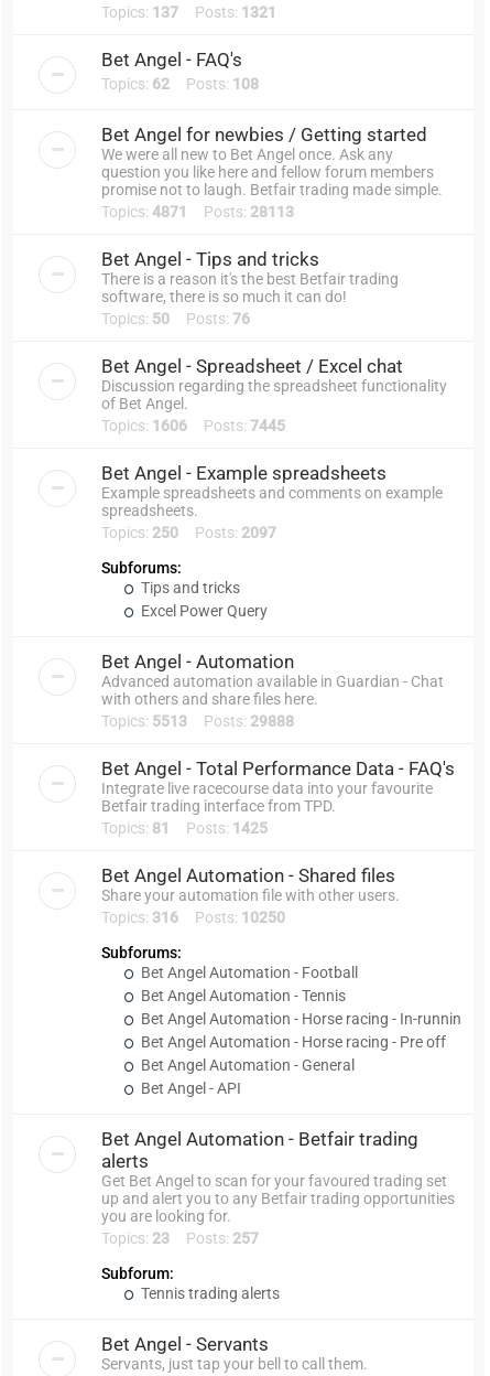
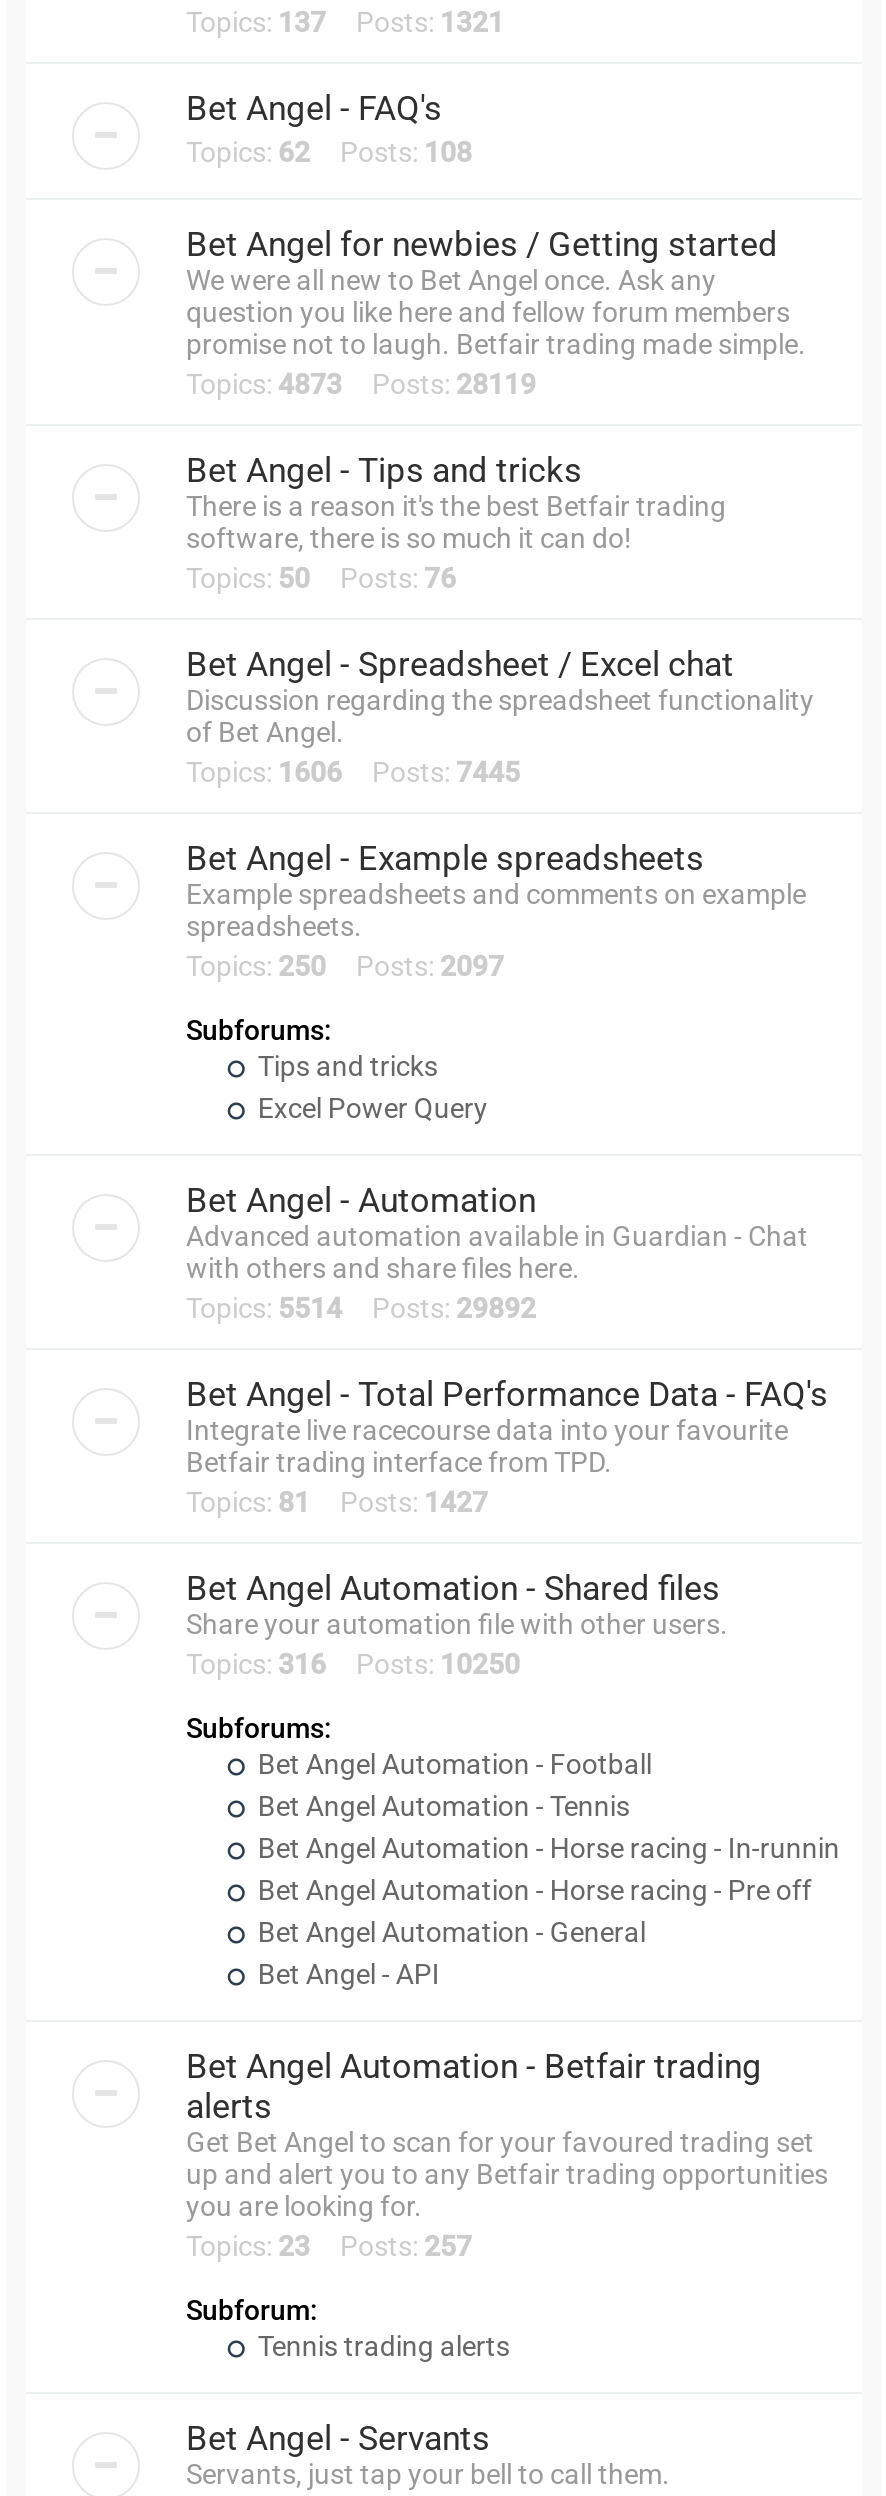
- Topics: 4871 Posts: 28113
+ Topics: 4873 Posts: 28119

- Topics: 5513 Posts: 29888
+ Topics: 5514 Posts: 29892

- Topics: 81 Posts: 1425
+ Topics: 81 Posts: 1427
